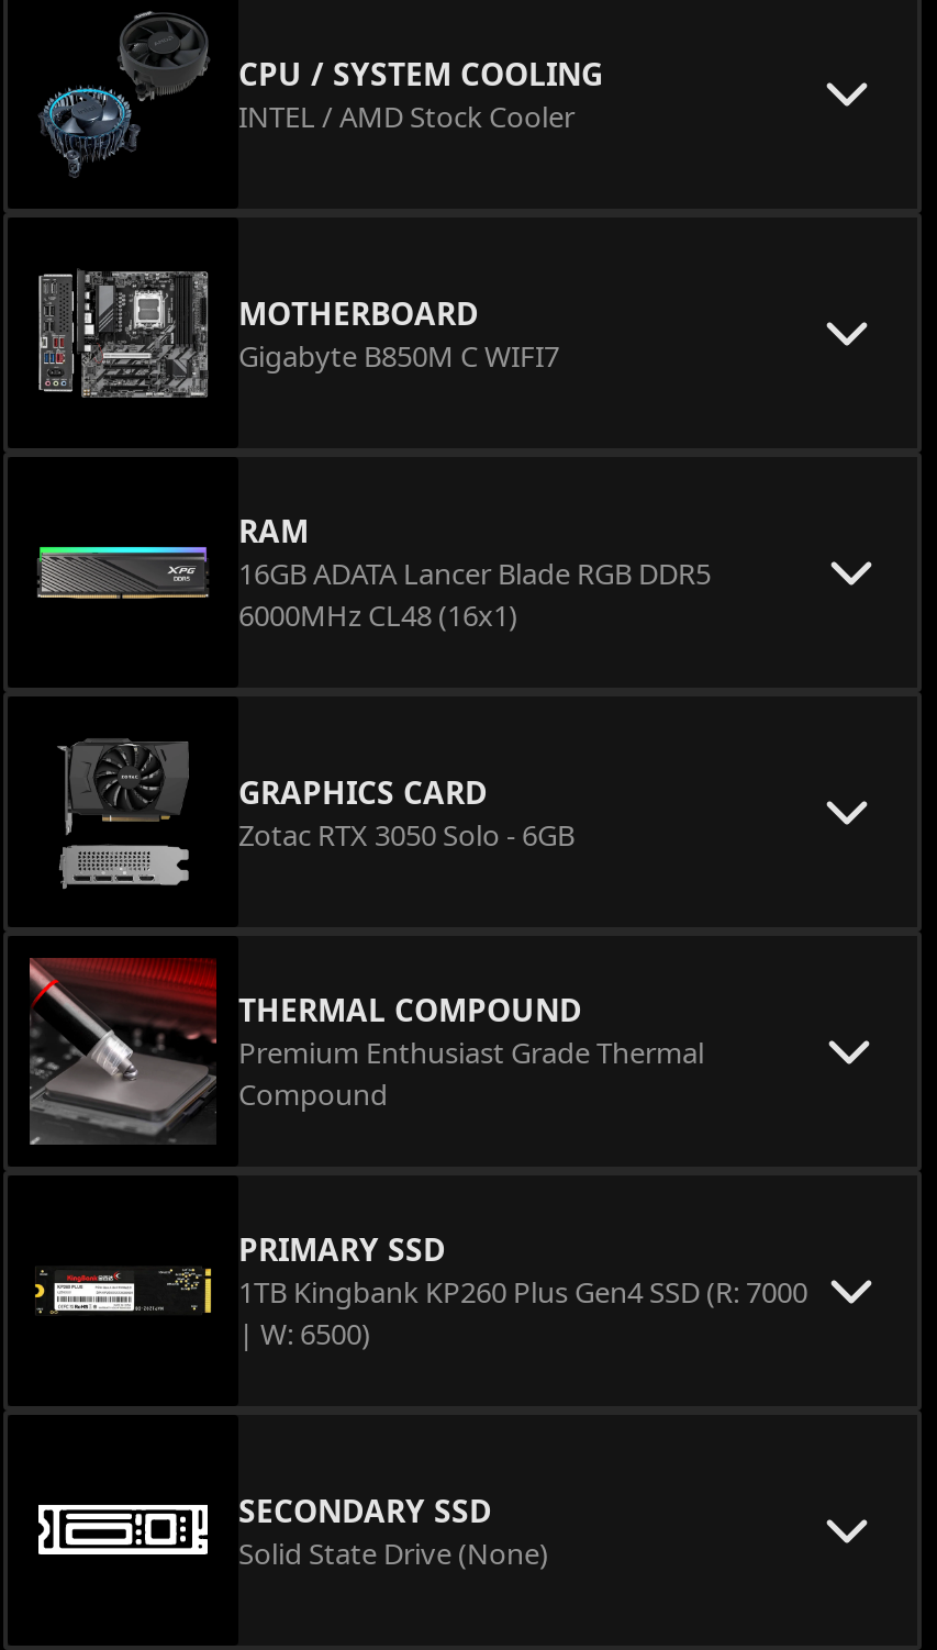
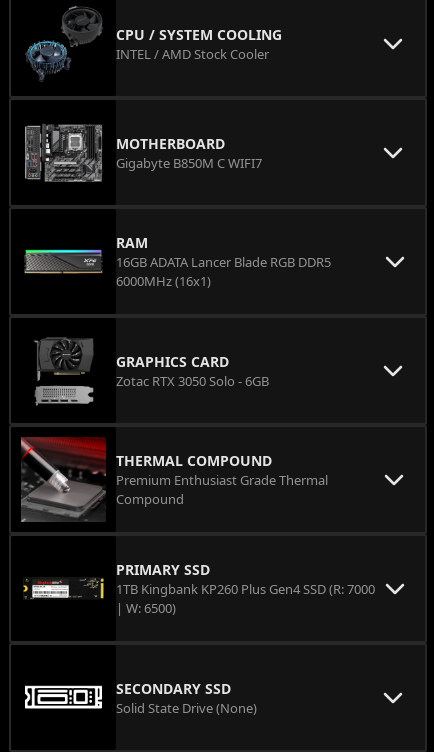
- 6000MHz CL48 (16x1)
+ 6000MHz (16x1)
